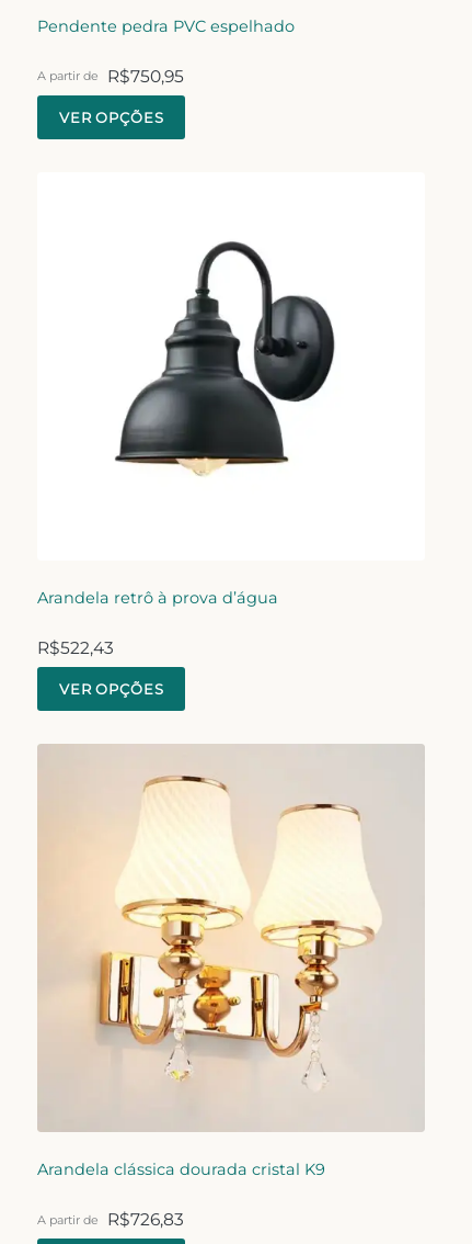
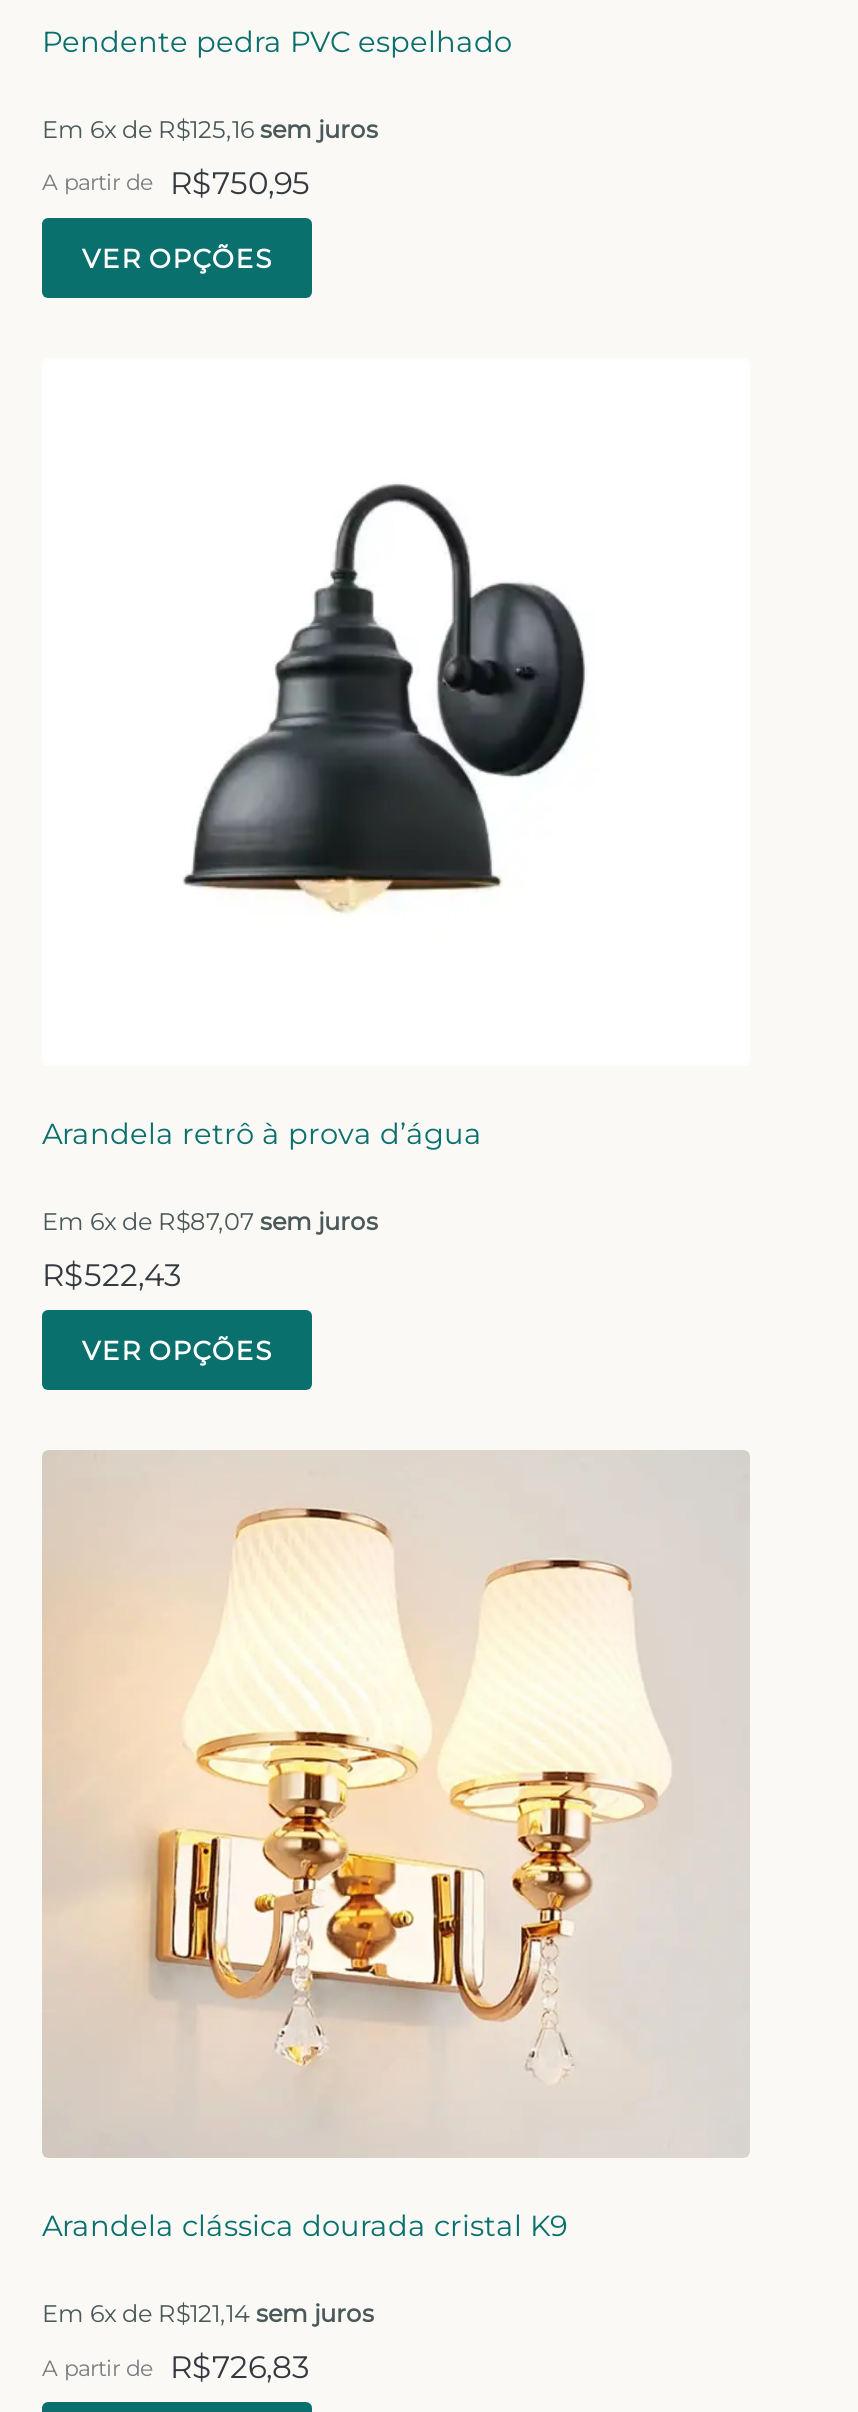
+ Em 6x de R$125,16 sem juros

+ Em 6x de R$87,07 sem juros

+ Em 6x de R$121,14 sem juros
